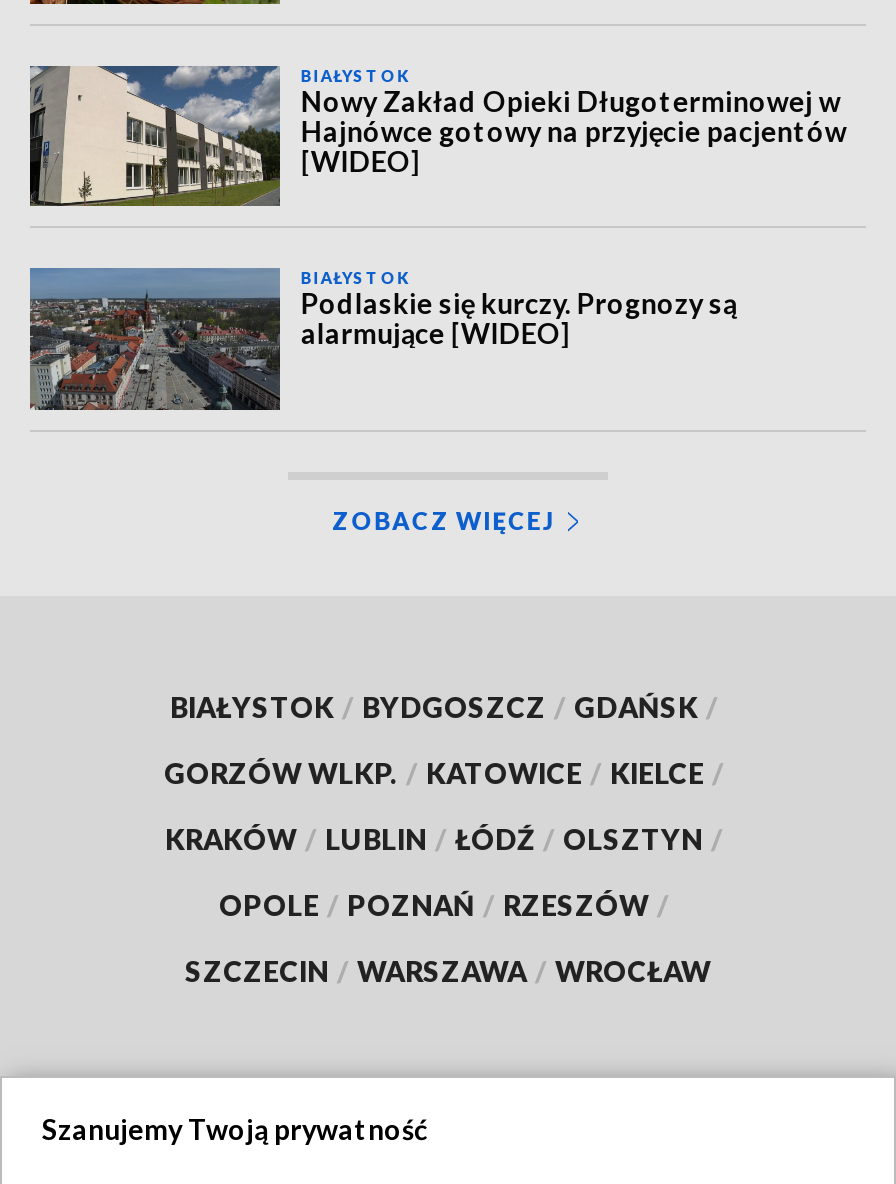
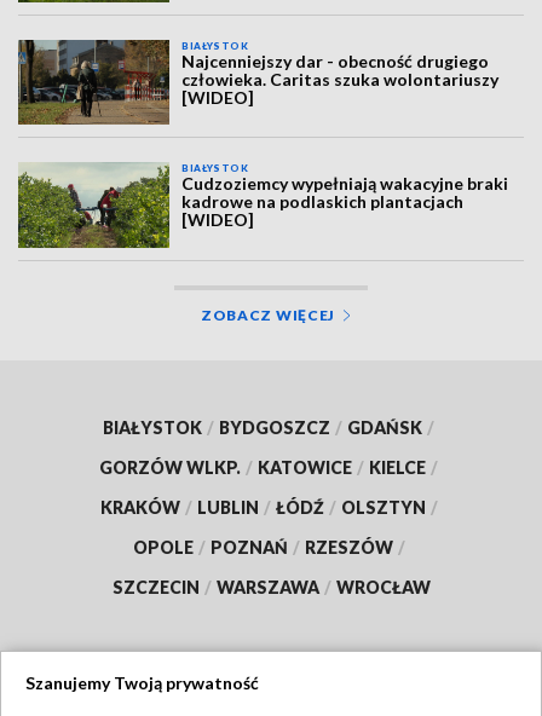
- [image]
- Nowy Zakład Opieki Długoterminowej w
- Hajnówce gotowy na przyjęcie pacjentów
+ [image]
+ Najcenniejszy dar - obecność drugiego
+ człowieka. Caritas szuka wolontariuszy

- [image]
- Podlaskie się kurczy. Prognozy są
- alarmujące [WIDEO]
+ [image]
+ Cudzoziemcy wypełniają wakacyjne braki
+ kadrowe na podlaskich plantacjach
+ [WIDEO]
